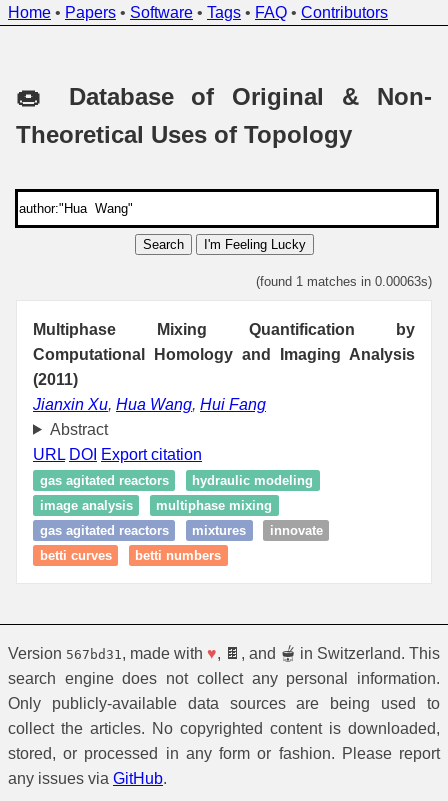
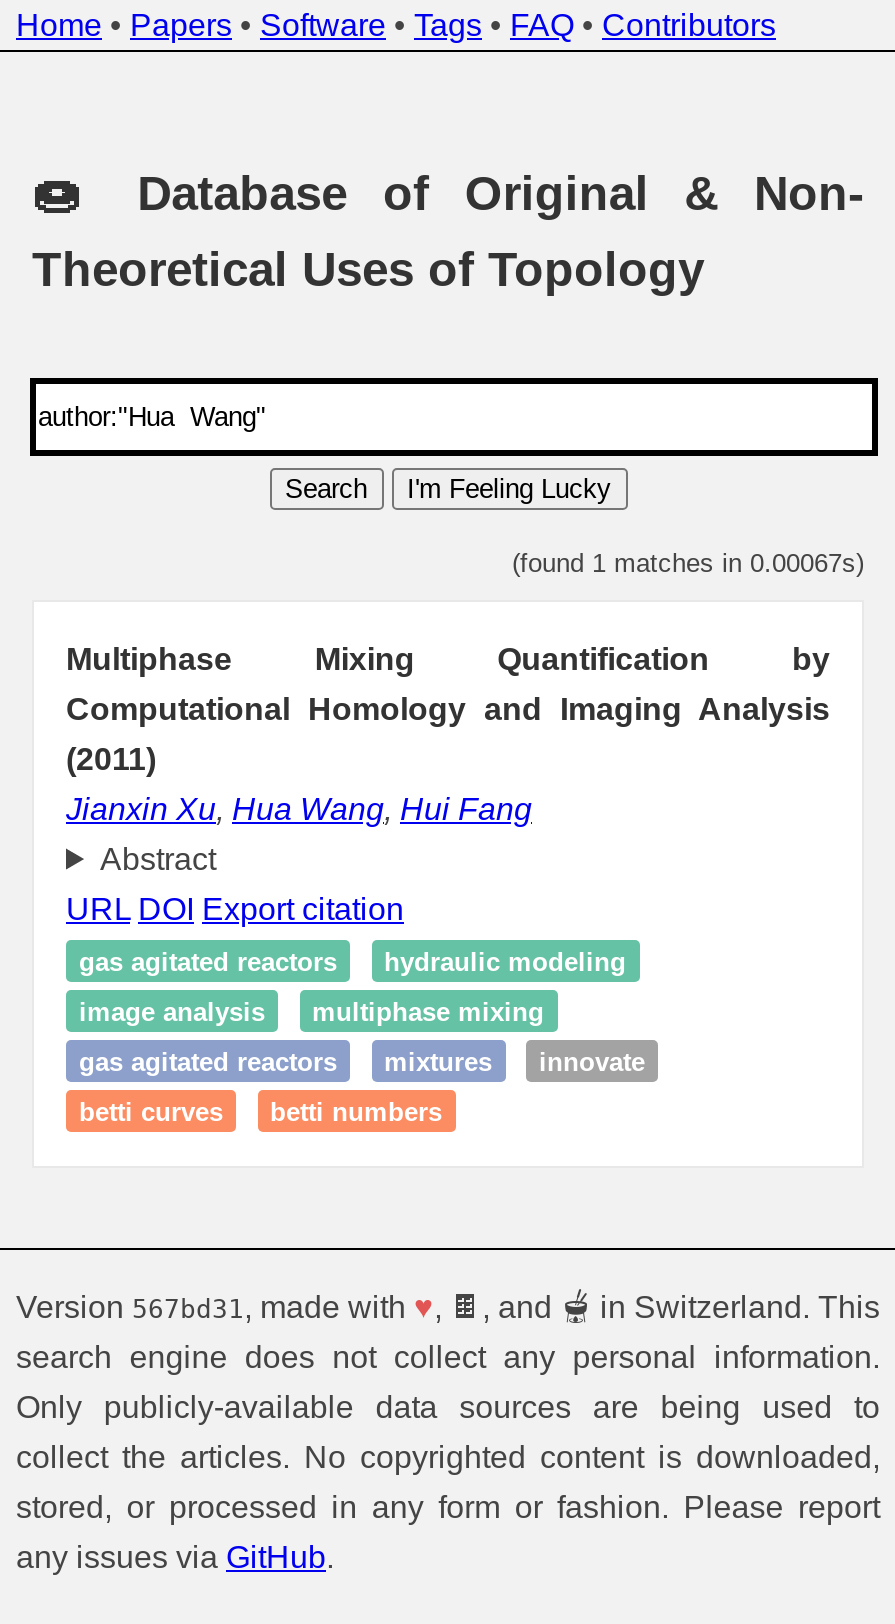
- (found 1 matches in 0.00063s)
+ (found 1 matches in 0.00067s)
